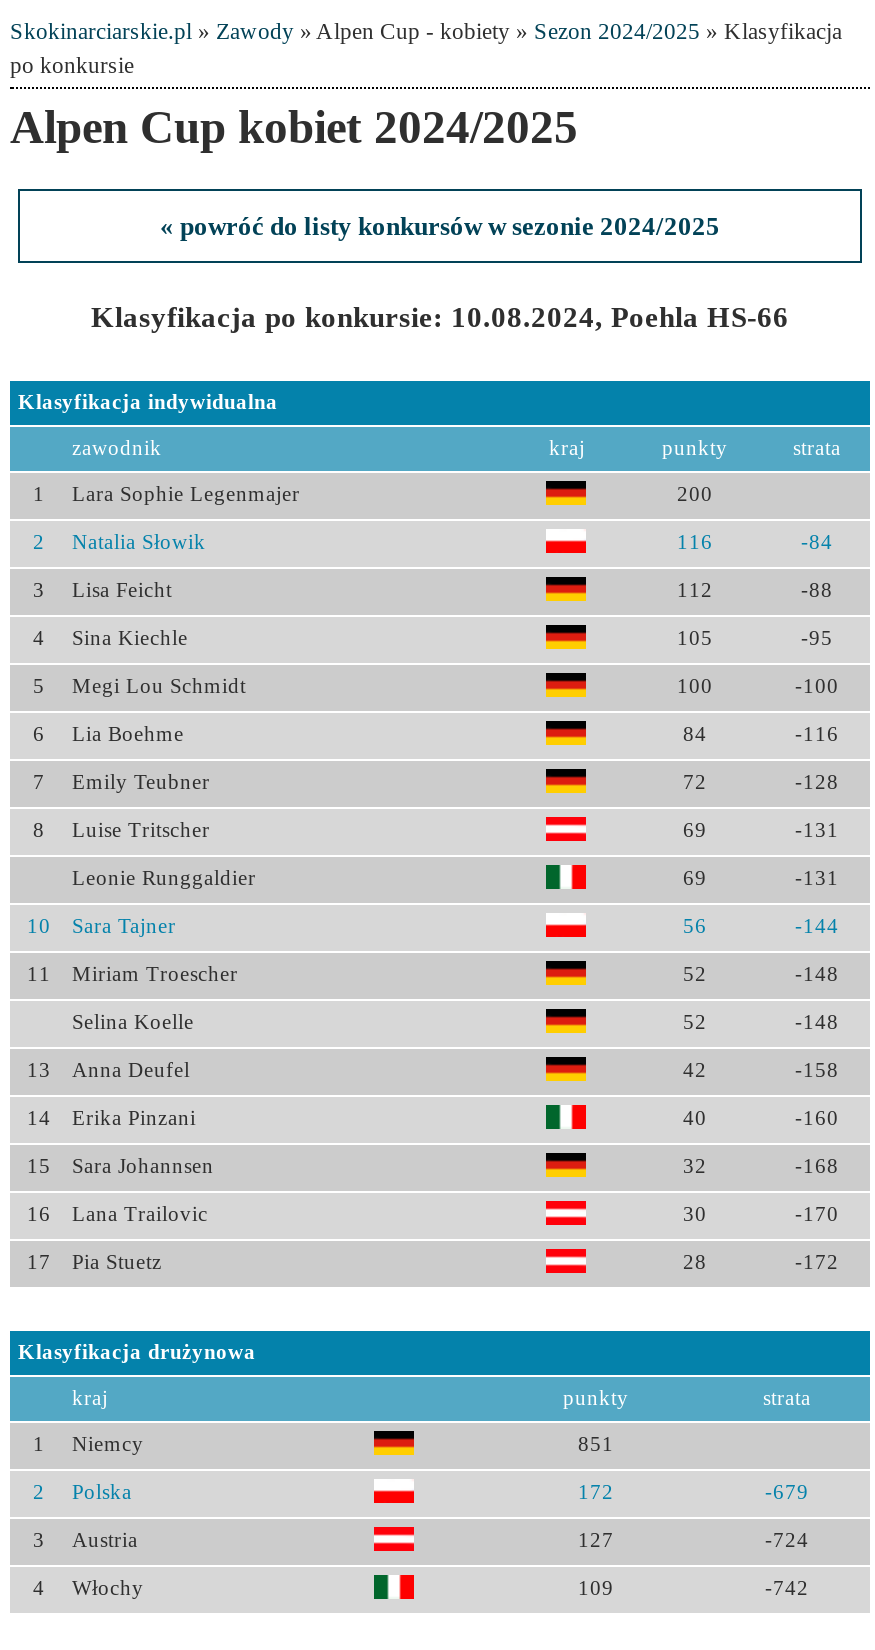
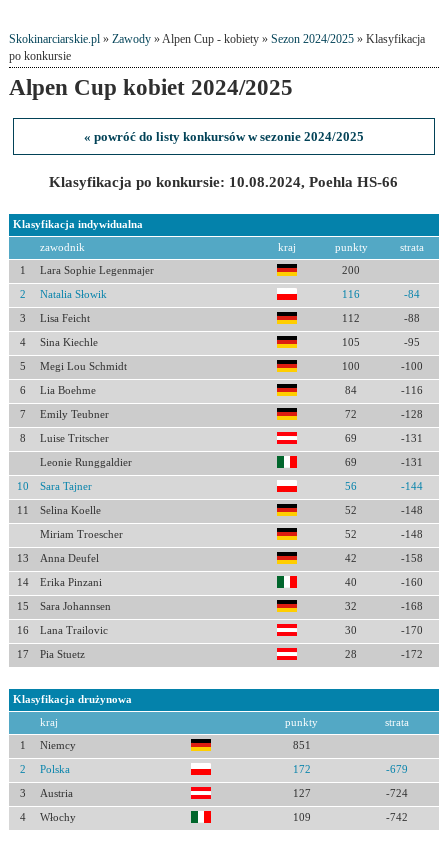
moved down: Miriam Troescher

moved up: Selina Koelle
